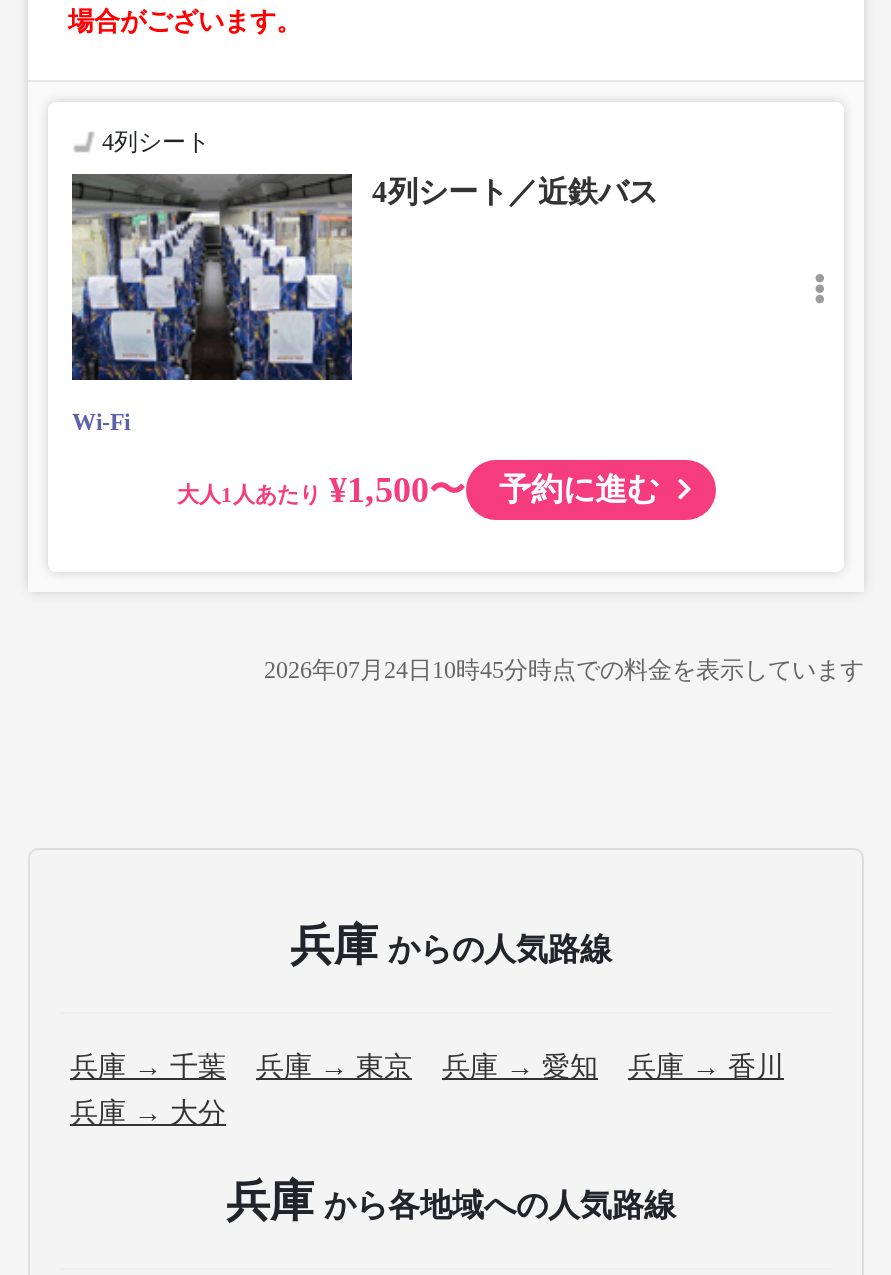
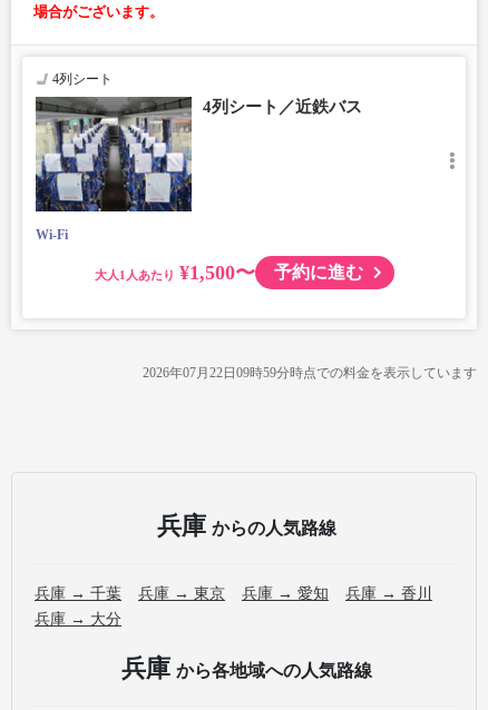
- 2026年07月24日10時45分時点での料金を表示しています
+ 2026年07月22日09時59分時点での料金を表示しています
